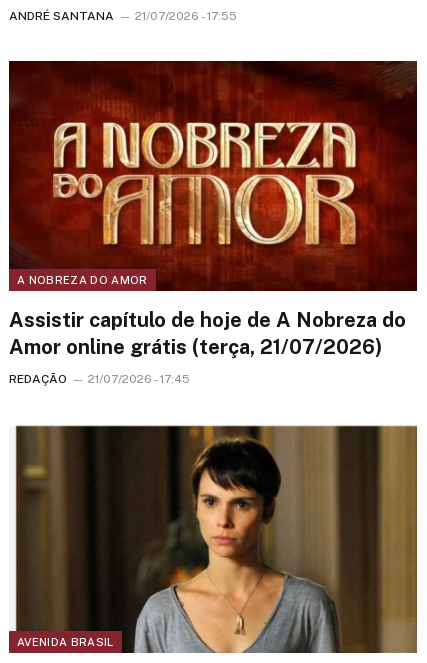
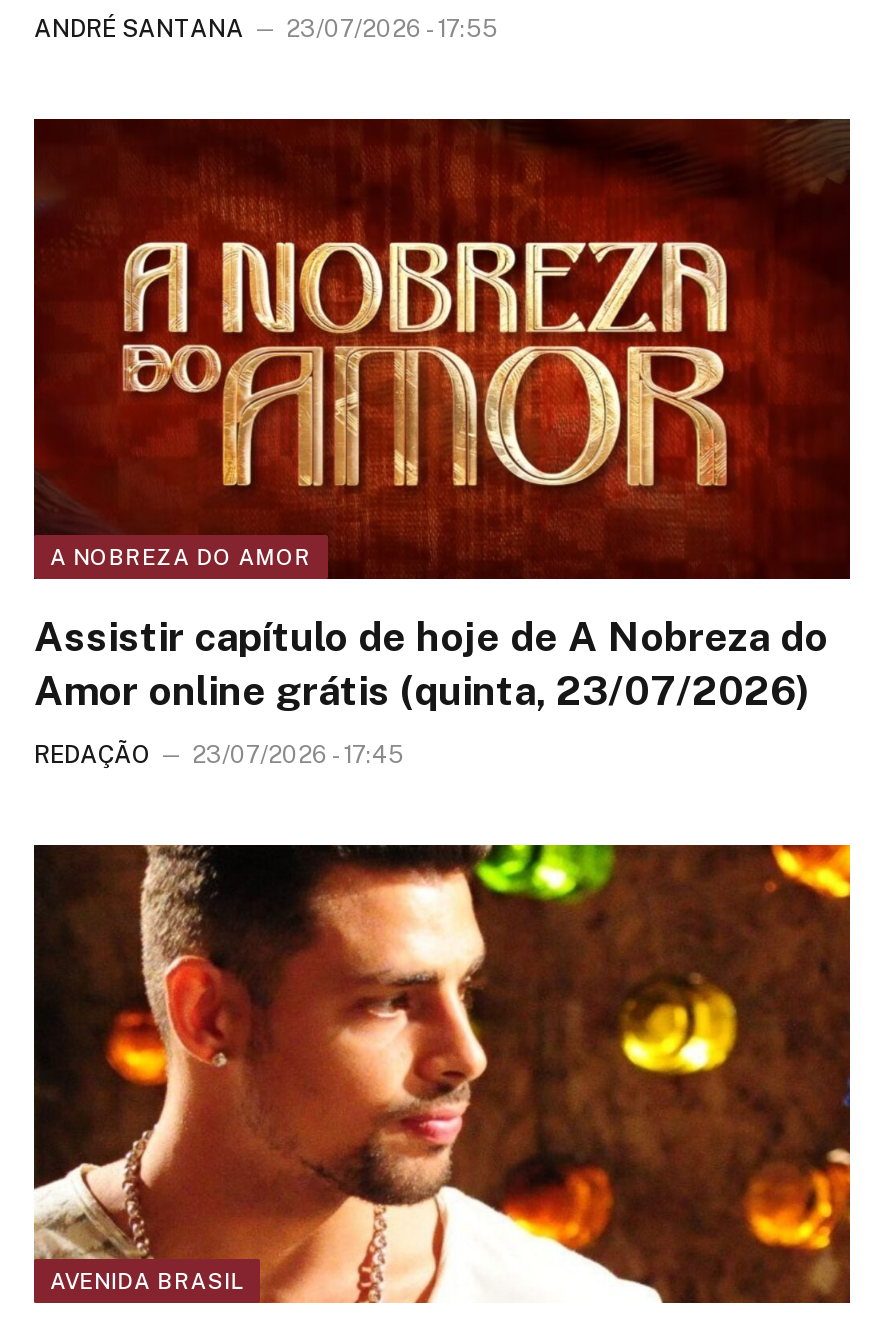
- ANDRÉ SANTANA 21/07/2026 - 17:55
+ ANDRÉ SANTANA 23/07/2026 - 17:55

- Amor online grátis (terça, 21/07/2026)
+ Amor online grátis (quinta, 23/07/2026)

- REDAÇÃO 21/07/2026 - 17:45
+ REDAÇÃO 23/07/2026 - 17:45

- [image]
+ [image]
